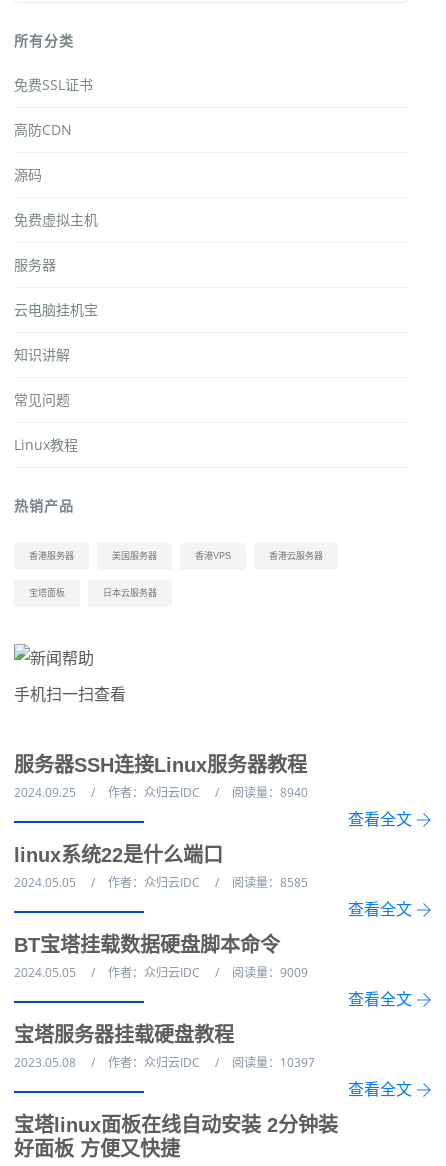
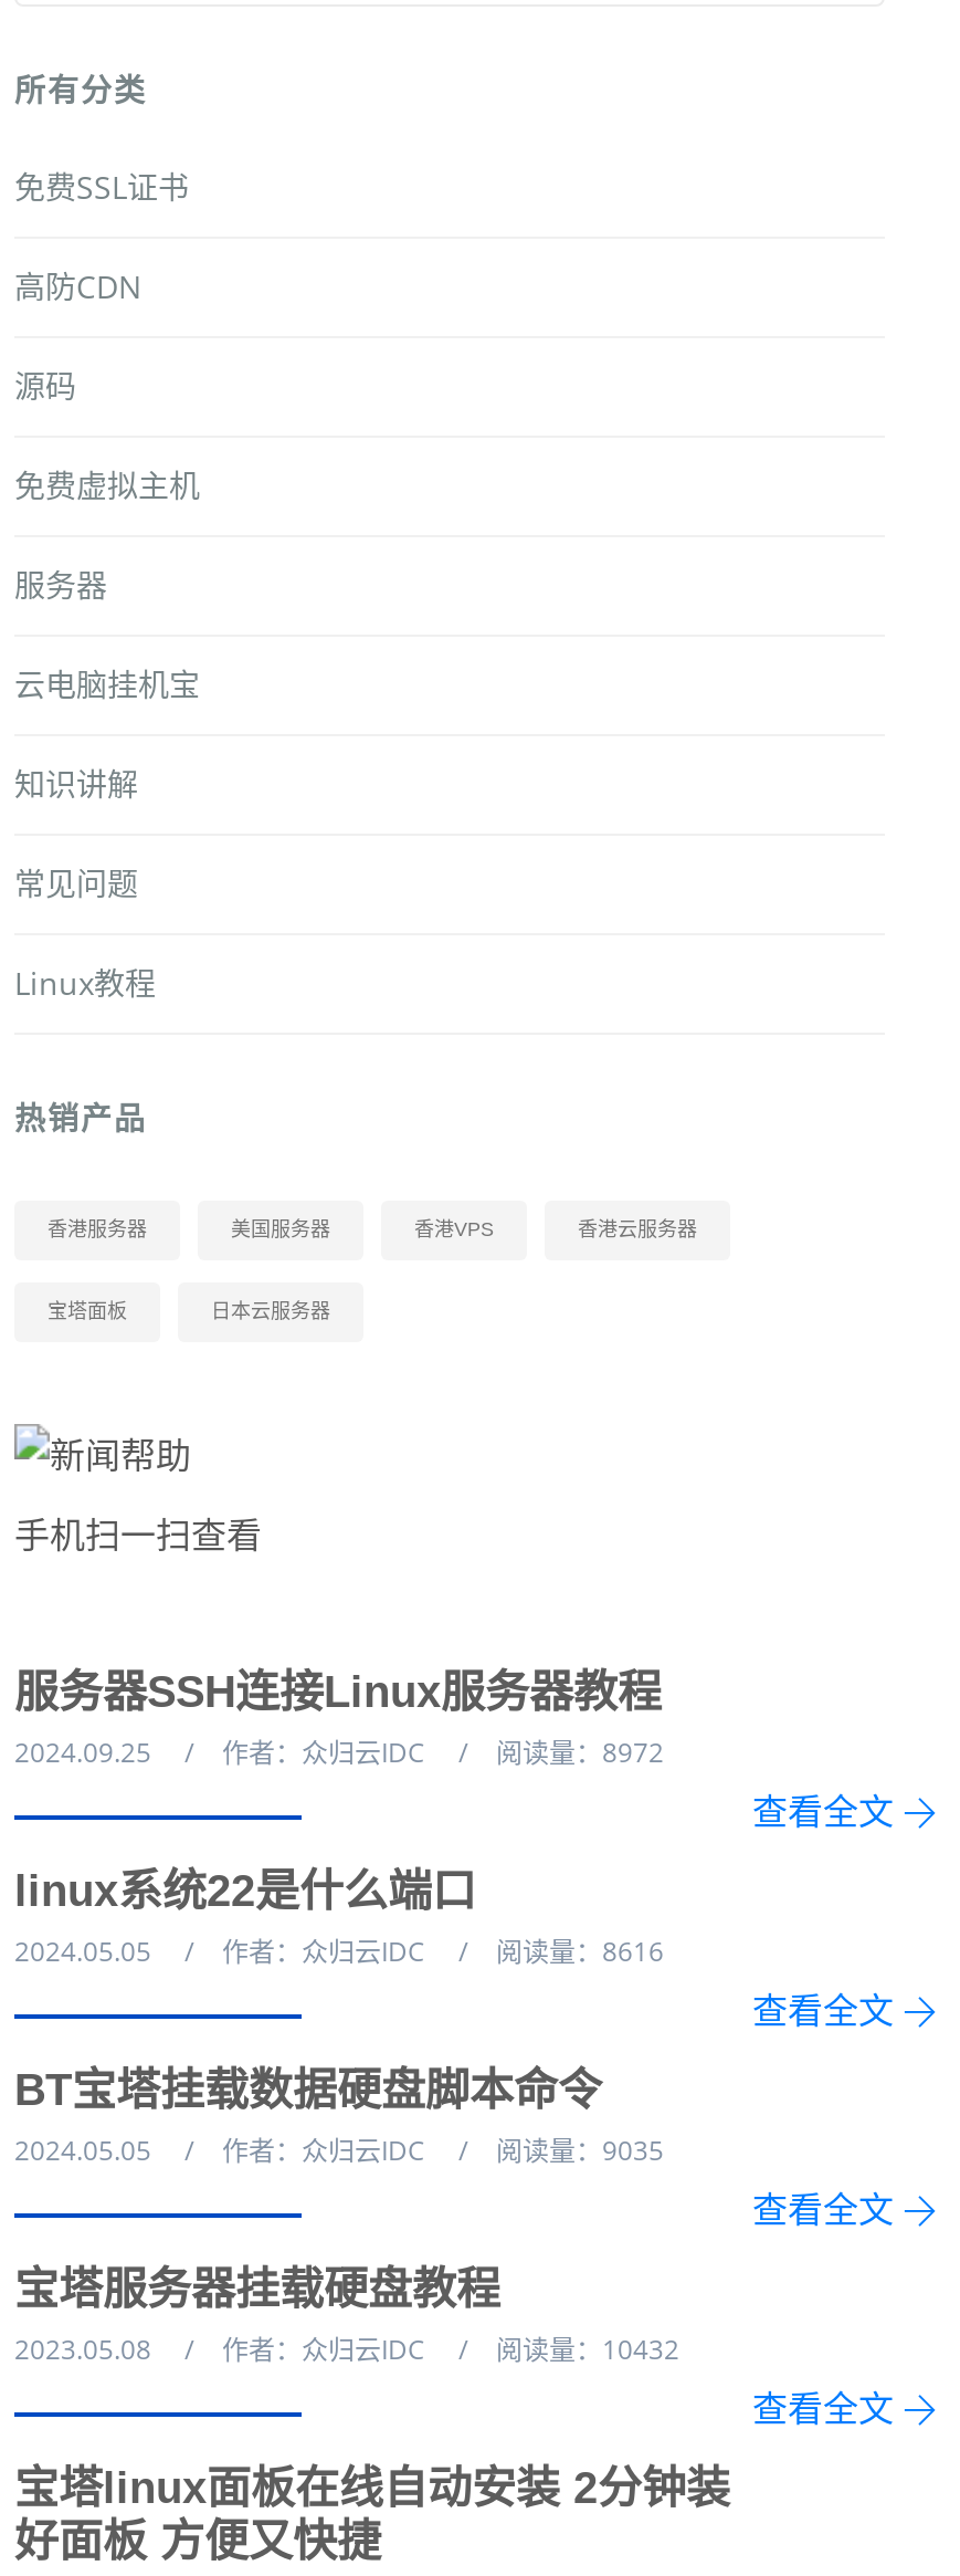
- 2024.09.25 作者：众归云IDC 阅读量：8940
+ 2024.09.25 作者：众归云IDC 阅读量：8972

- 2024.05.05 作者：众归云IDC 阅读量：8585
+ 2024.05.05 作者：众归云IDC 阅读量：8616

- 2024.05.05 作者：众归云IDC 阅读量：9009
+ 2024.05.05 作者：众归云IDC 阅读量：9035

- 2023.05.08 作者：众归云IDC 阅读量：10397
+ 2023.05.08 作者：众归云IDC 阅读量：10432
